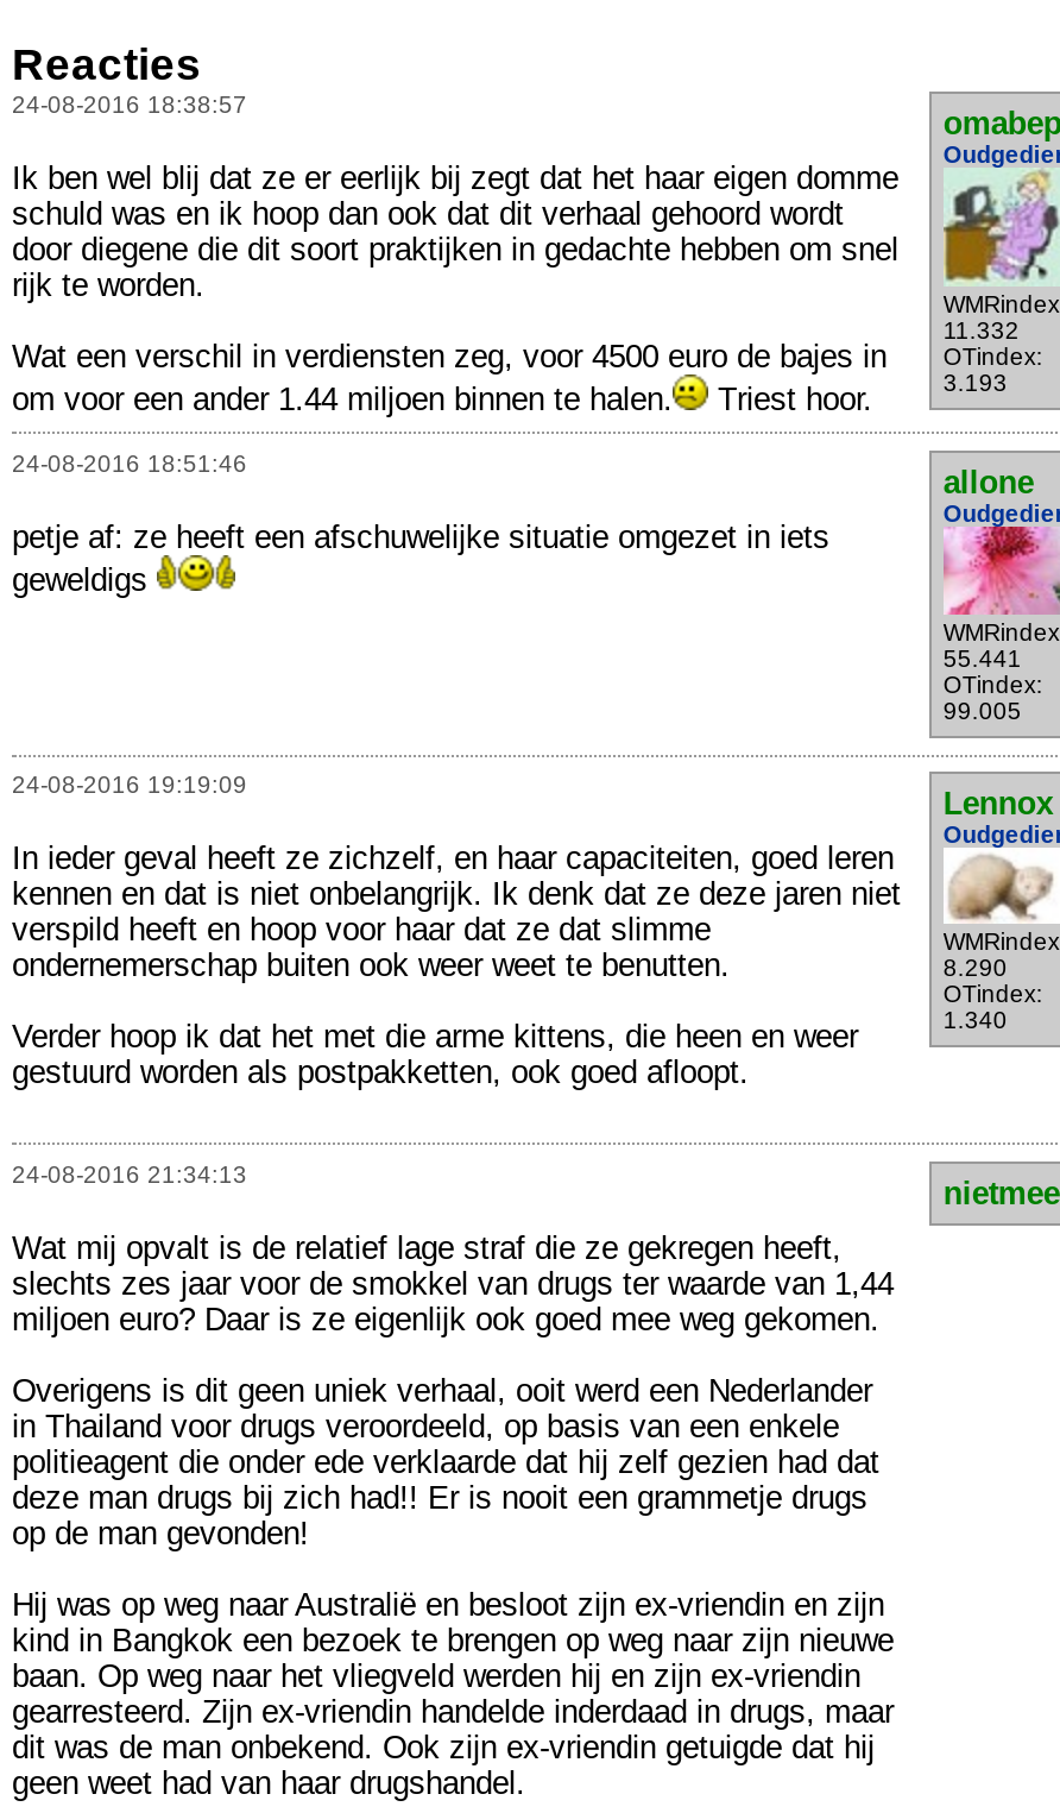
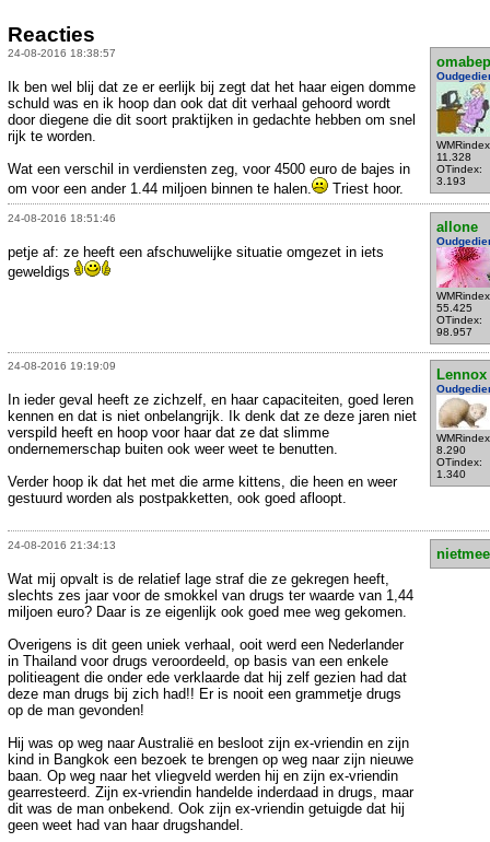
- 11.332
+ 11.328

- 55.441
+ 55.425

- 99.005
+ 98.957
